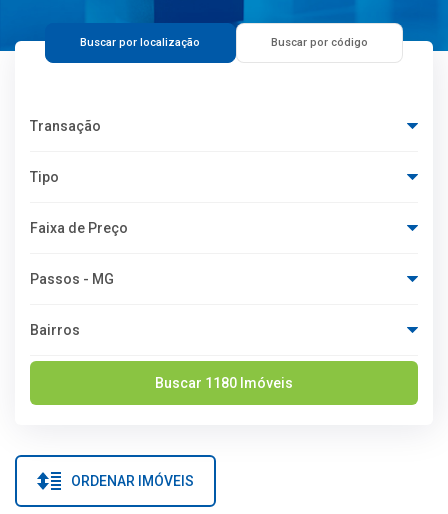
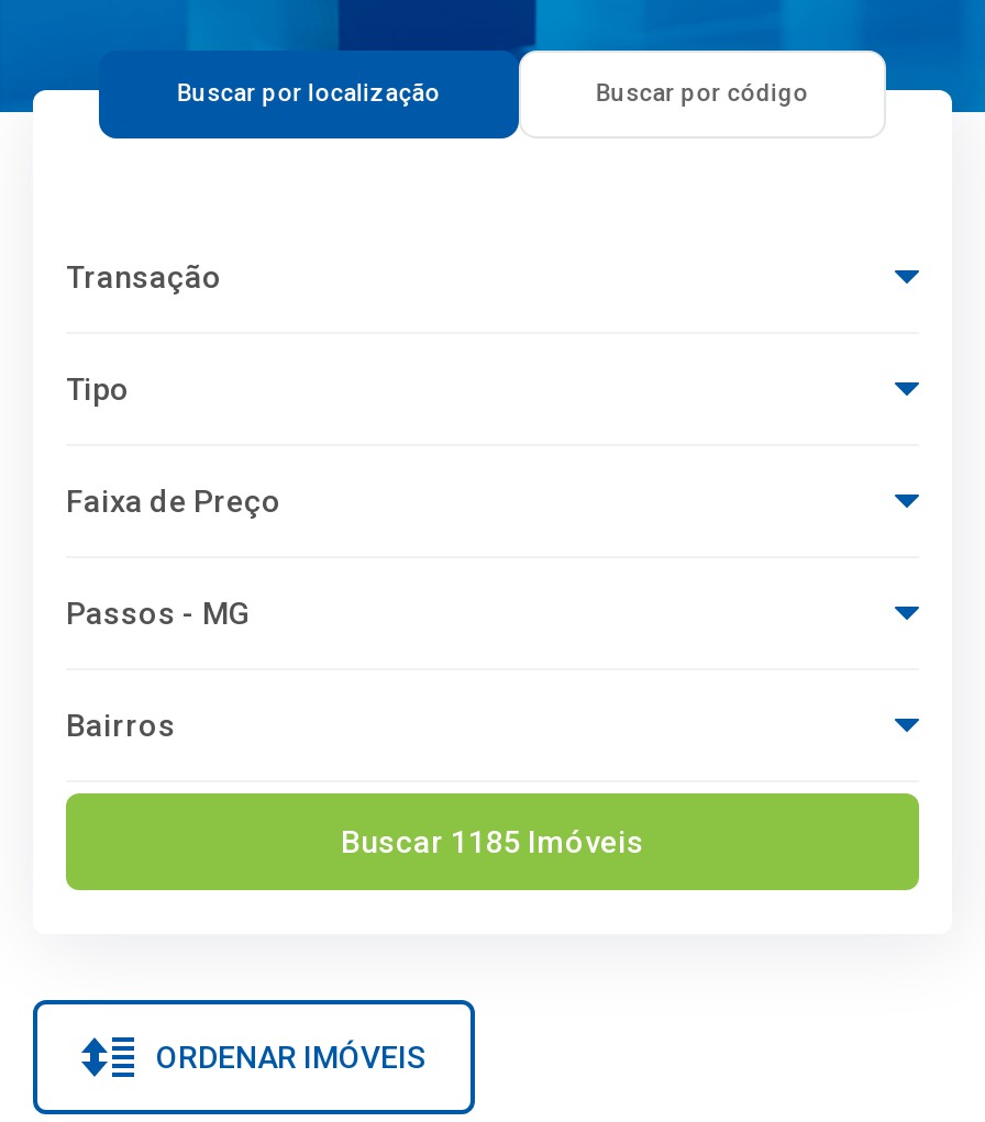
- Buscar 1180 Imóveis
+ Buscar 1185 Imóveis
